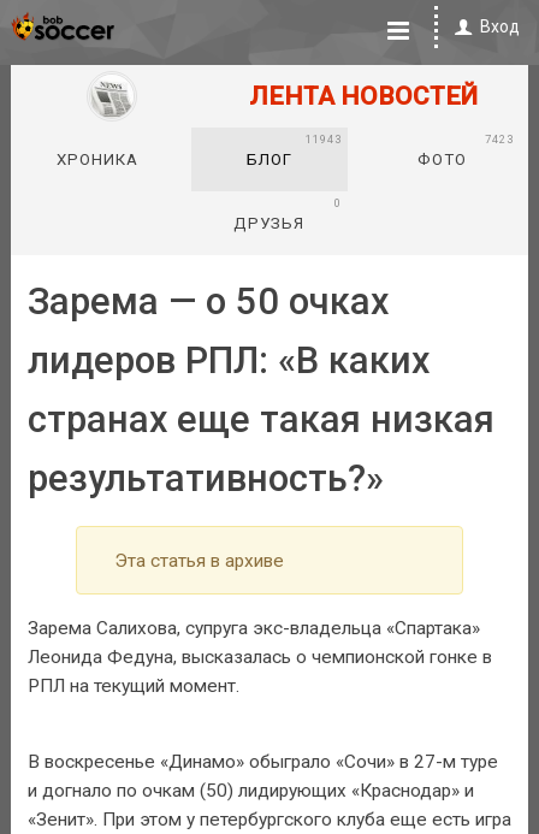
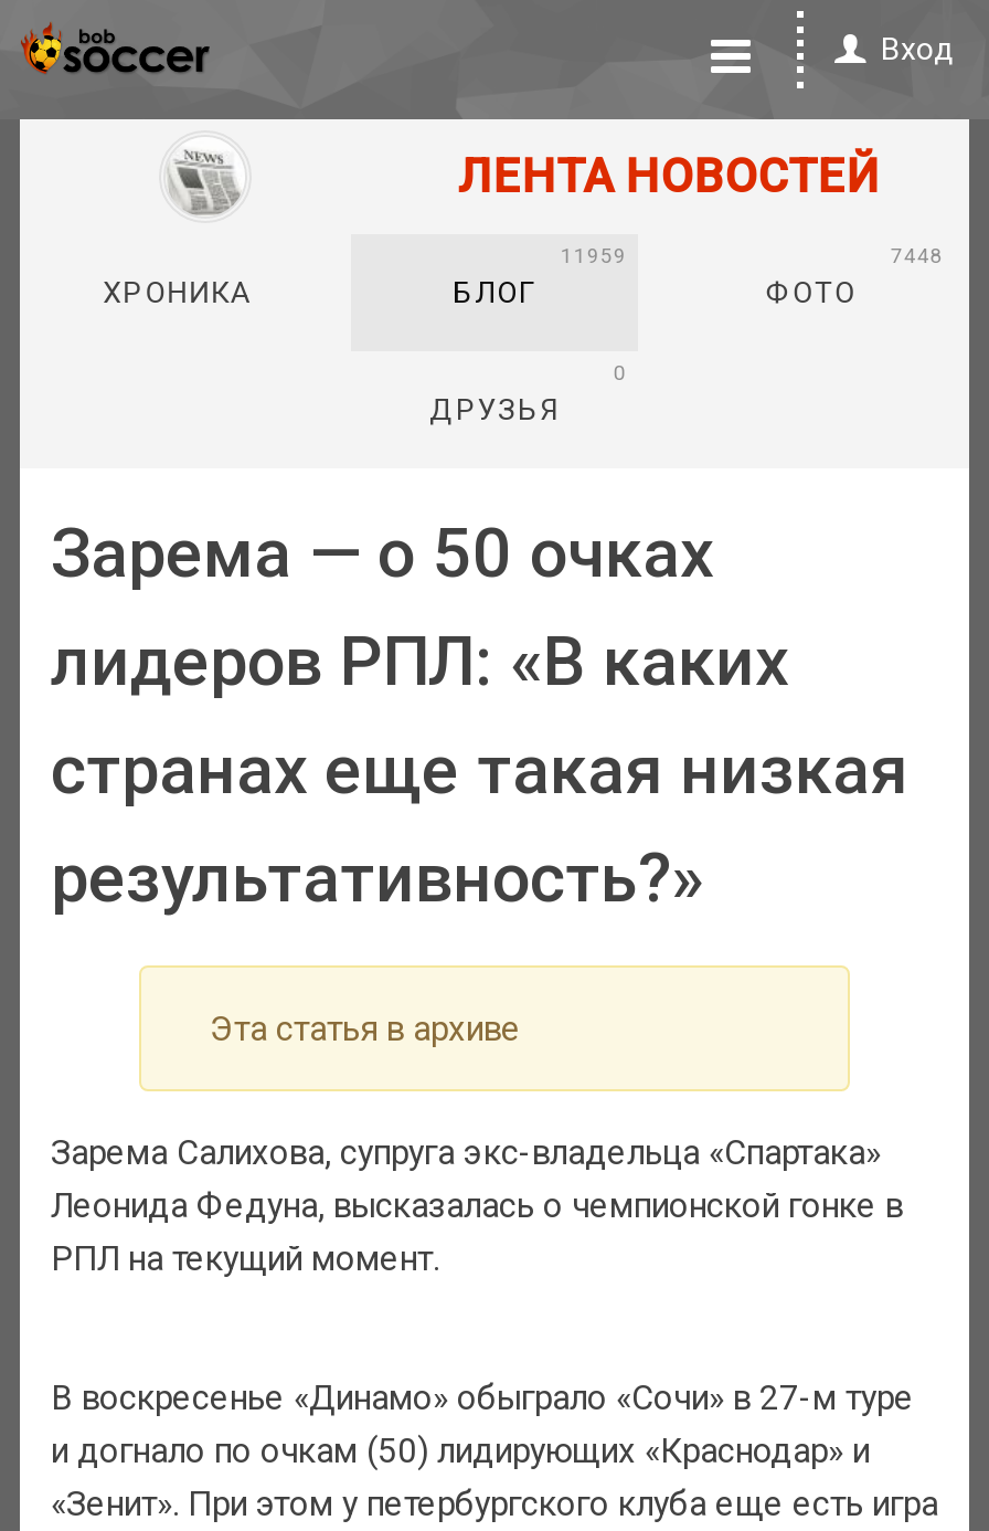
- 11943
+ 11959

- 7423
+ 7448
